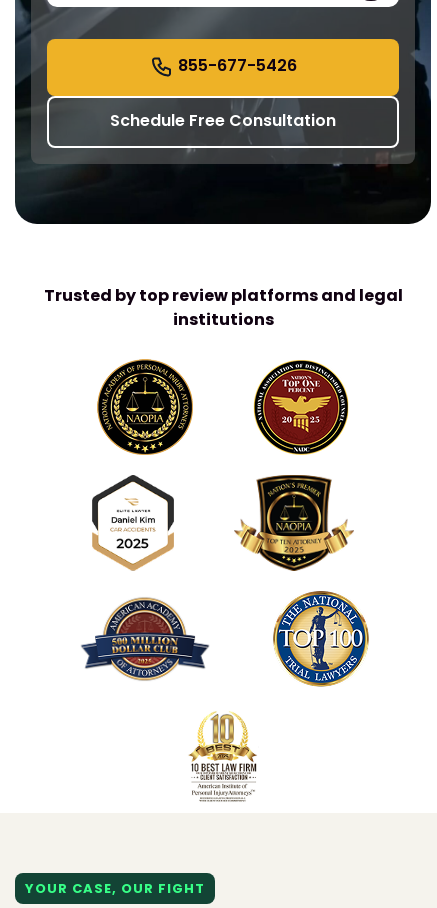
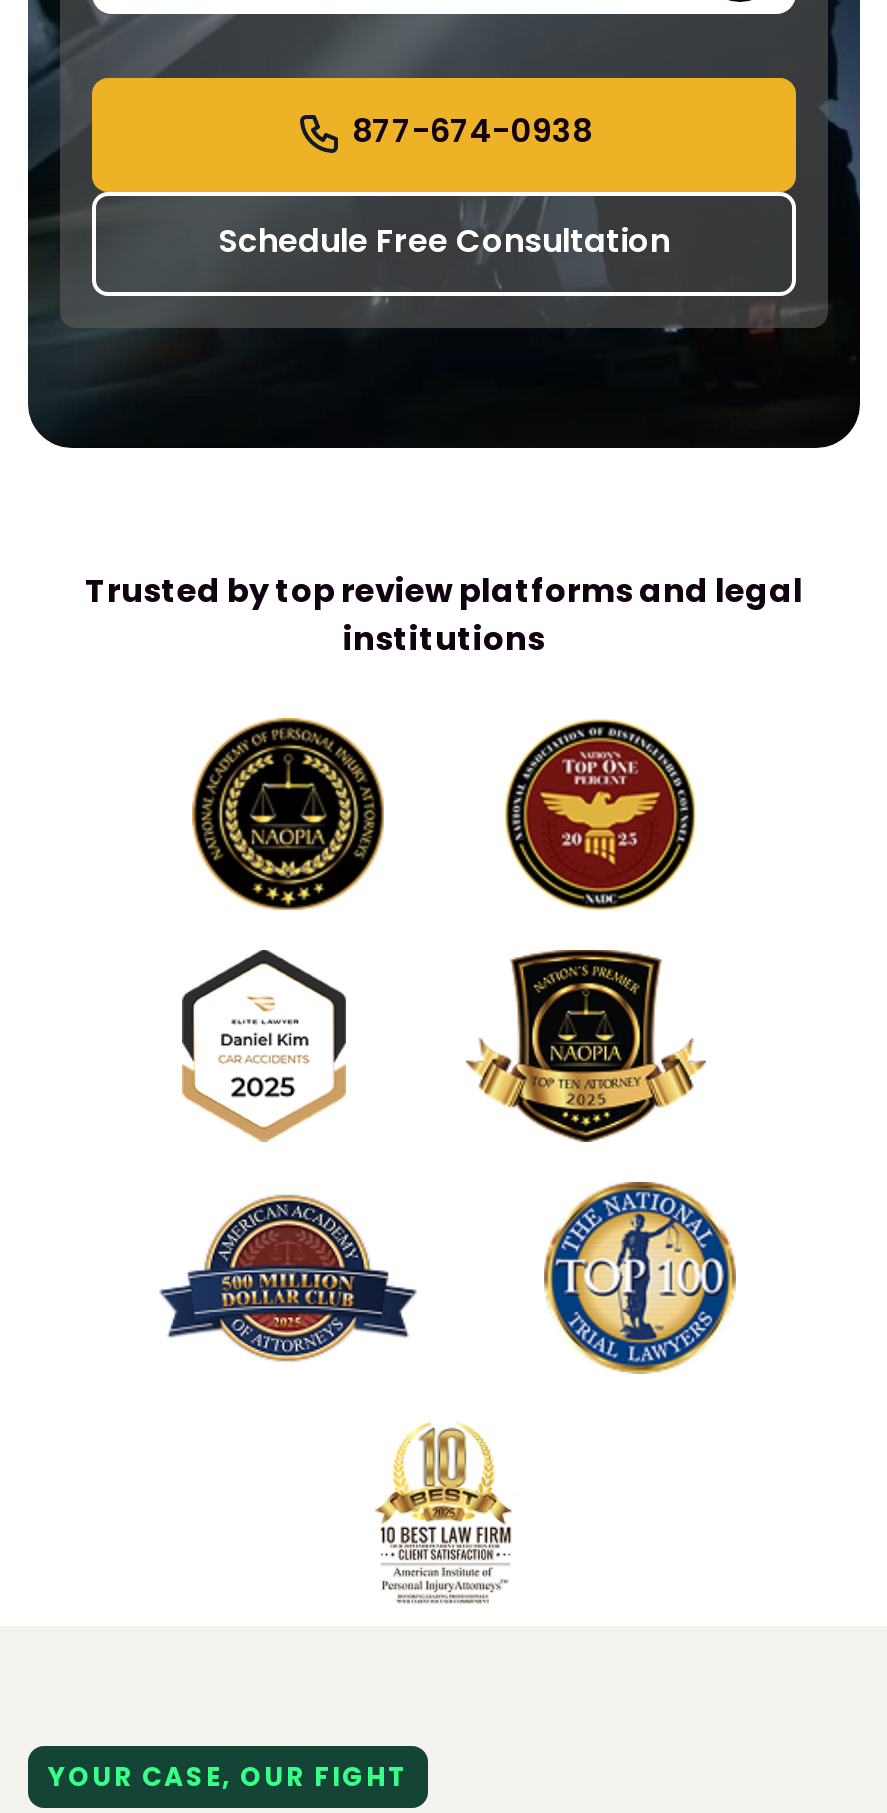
- 855-677-5426
+ 877-674-0938
